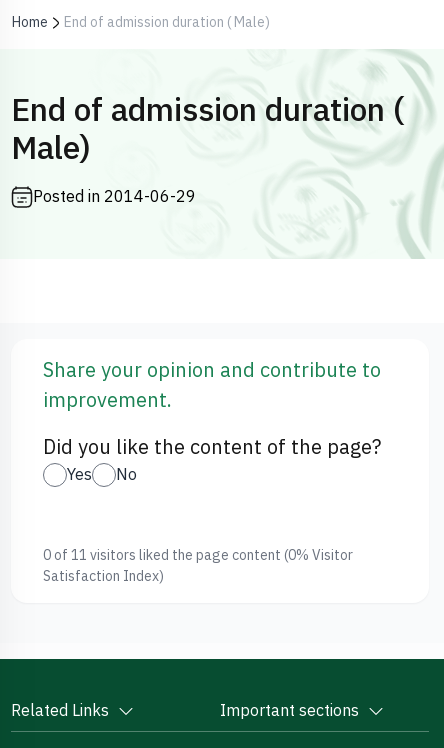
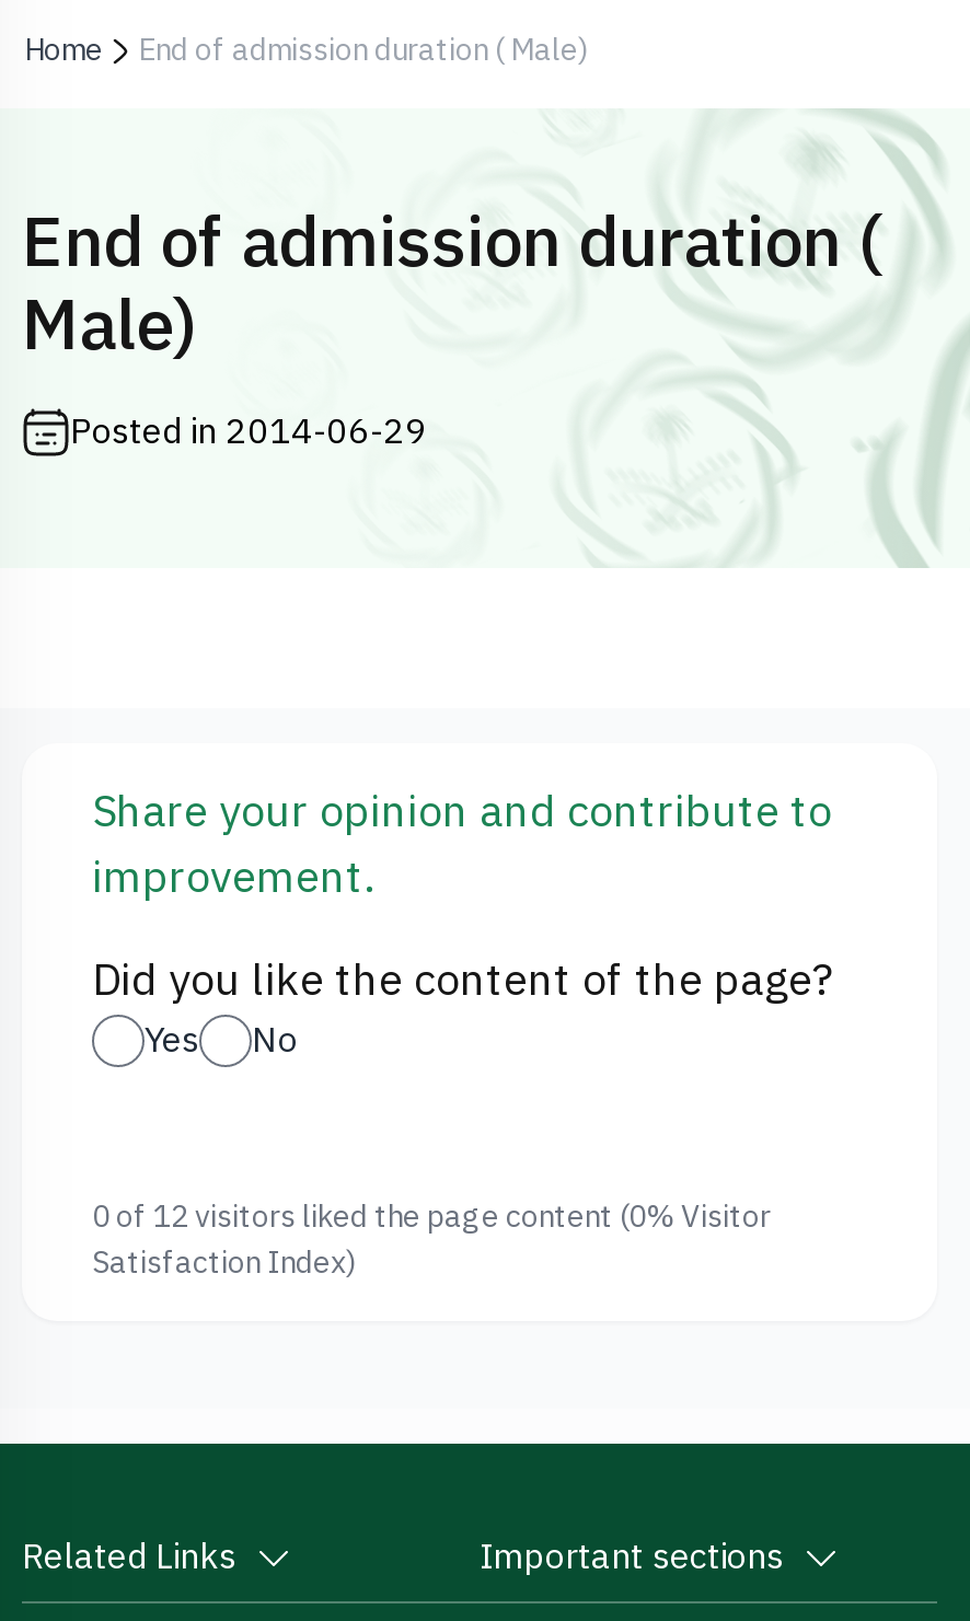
- 0 of 11 visitors liked the page content (0% Visitor
+ 0 of 12 visitors liked the page content (0% Visitor
